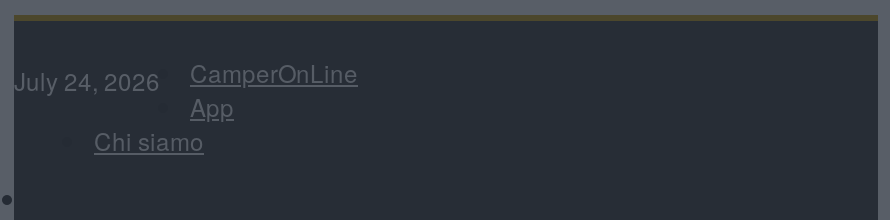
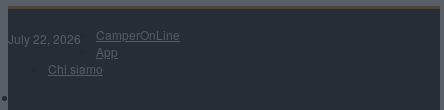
- July 24, 2026 CamperOnLine
+ July 22, 2026 CamperOnLine
